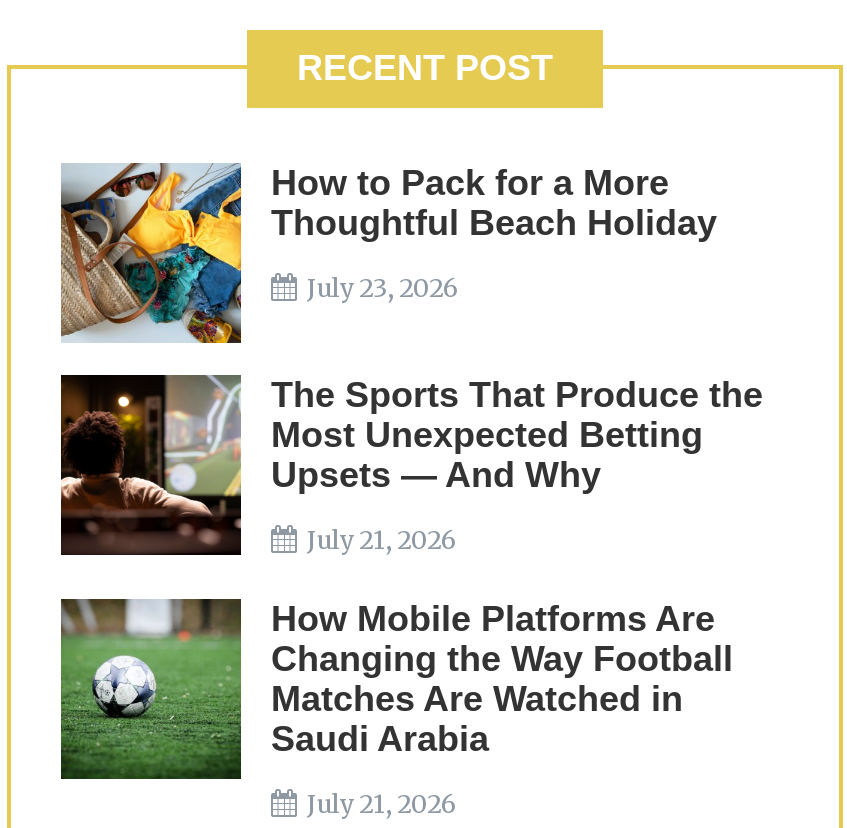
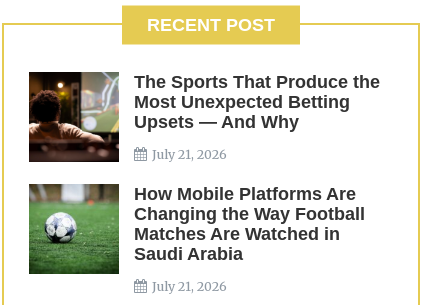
- [image]
- How to Pack for a More
- Thoughtful Beach Holiday
- July 23, 2026
